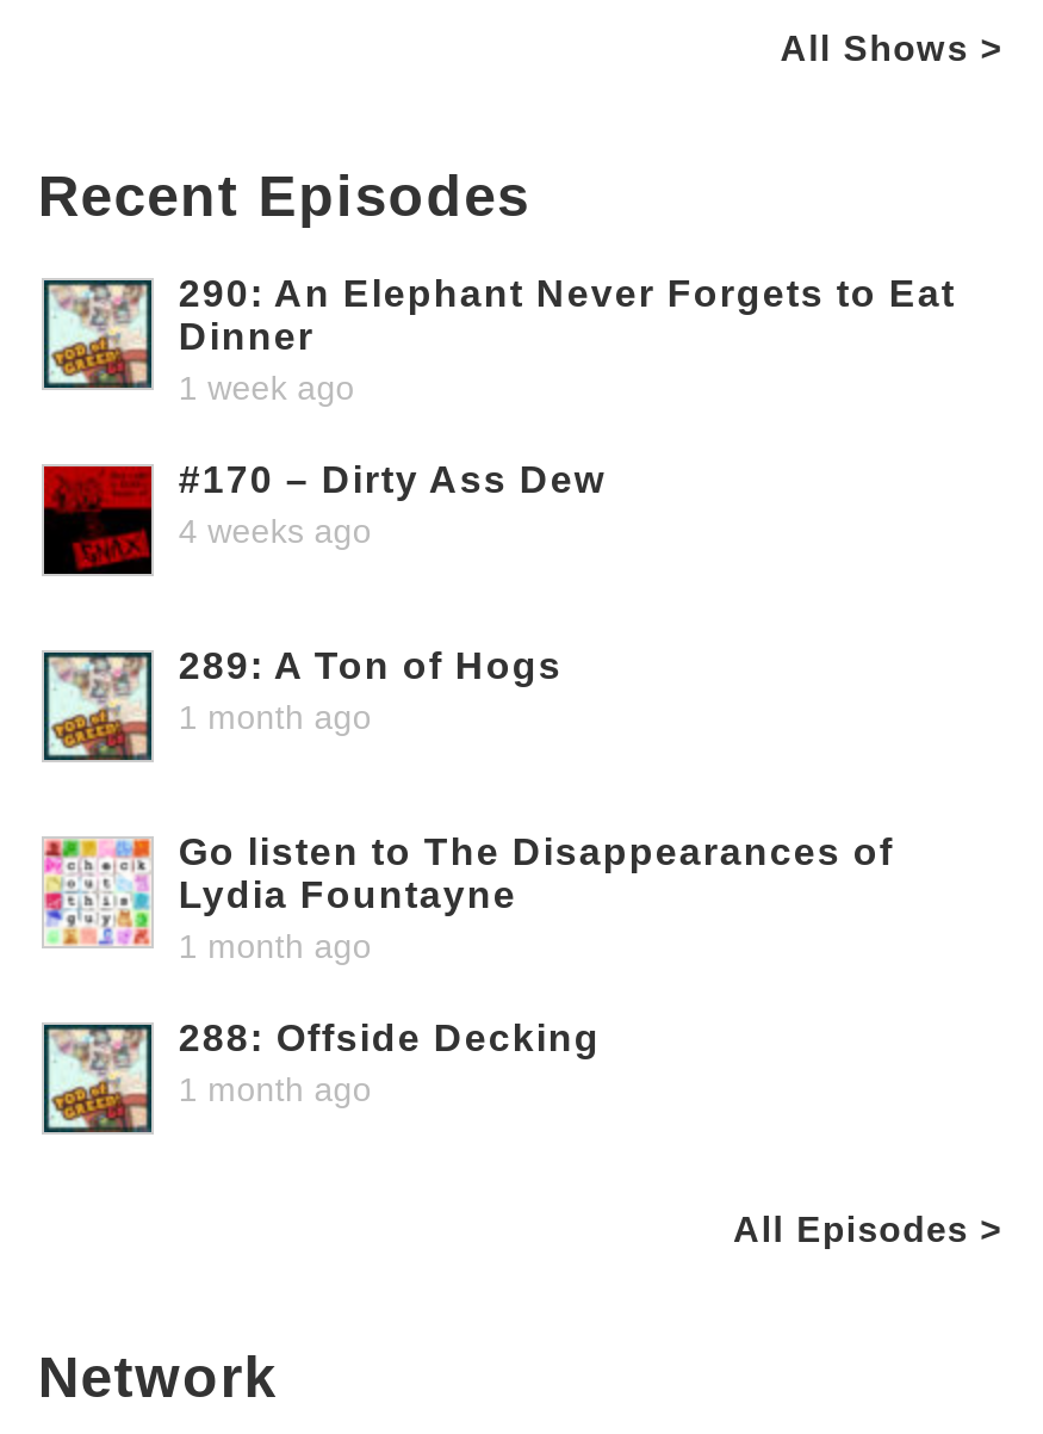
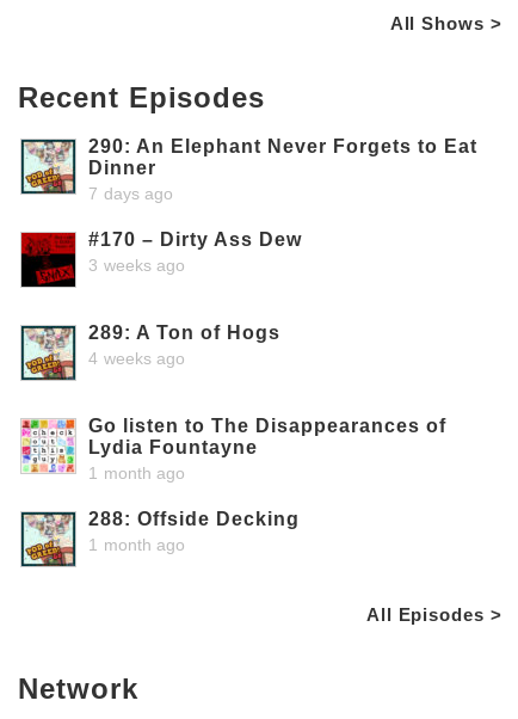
- 1 week ago
+ 7 days ago

- 4 weeks ago
+ 3 weeks ago

- 1 month ago
+ 4 weeks ago
